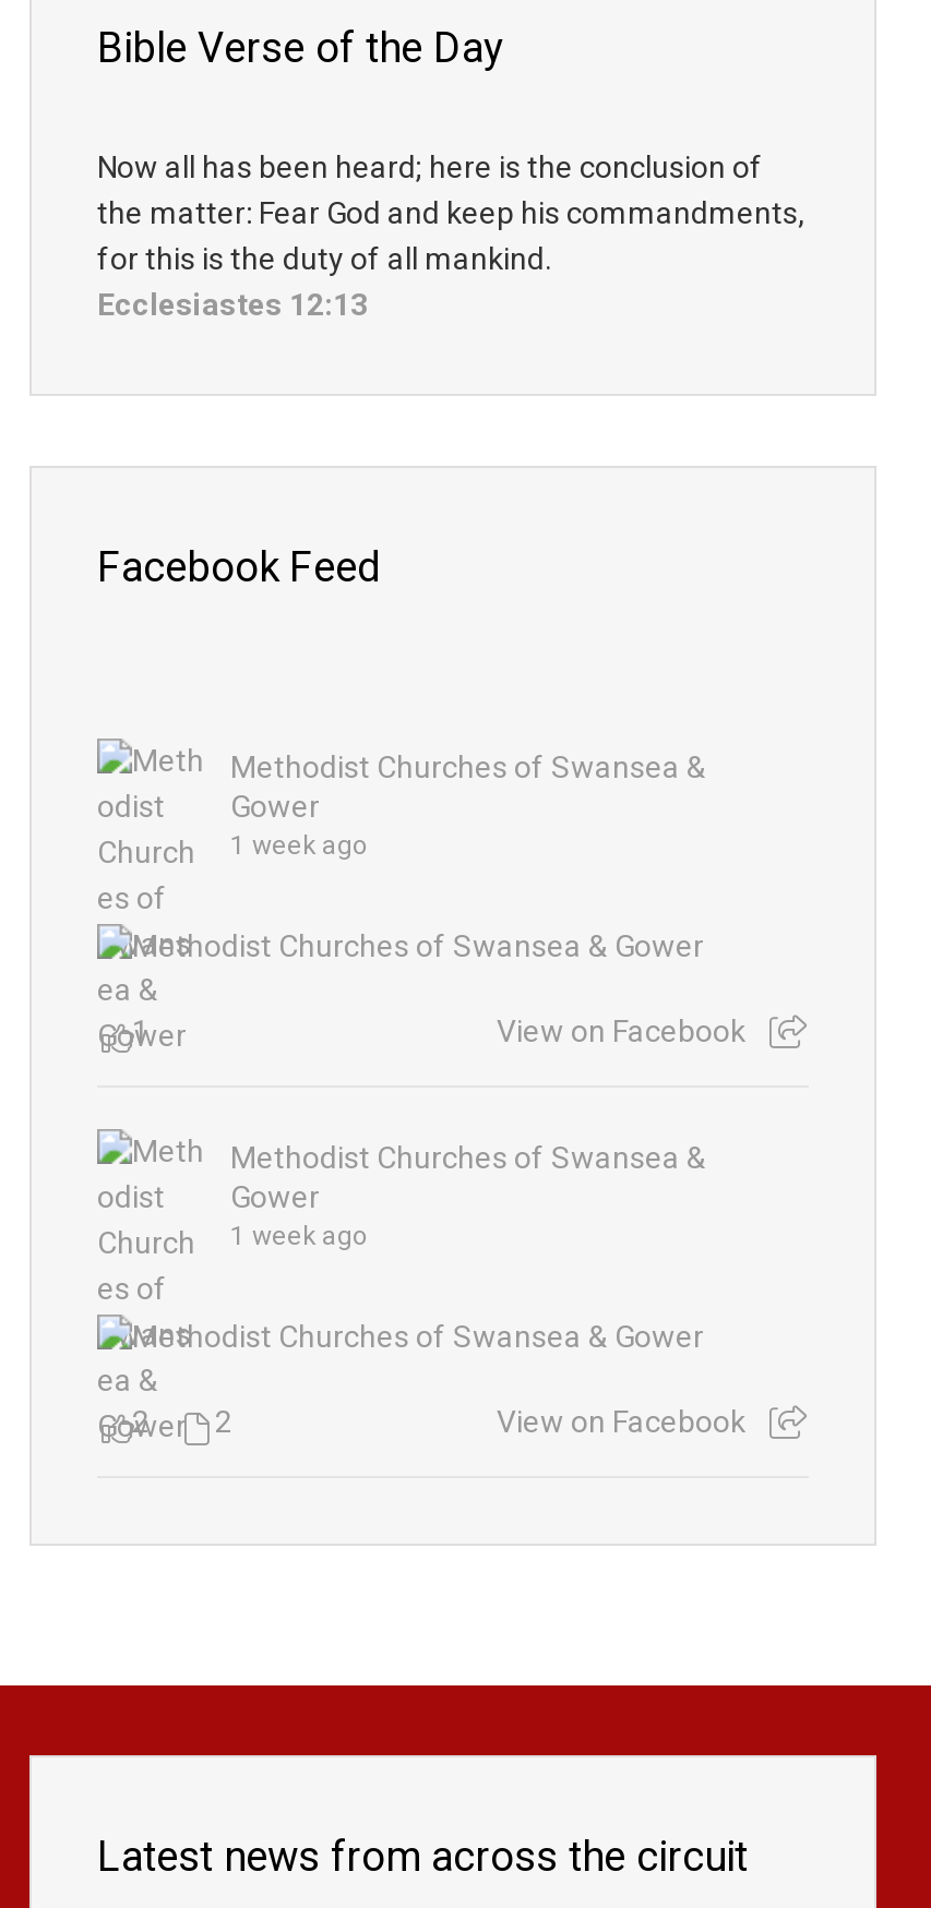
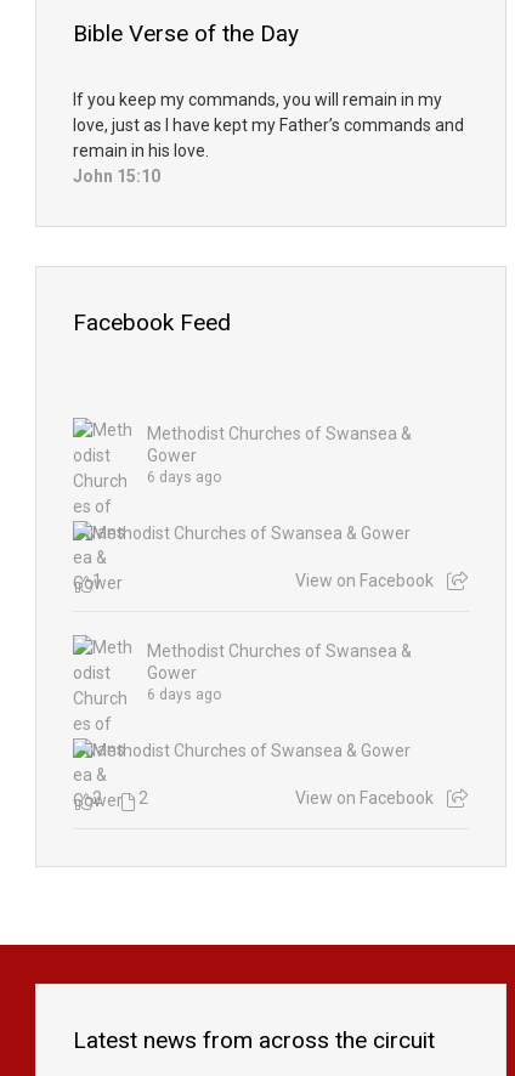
- Now all has been heard; here is the conclusion of
- the matter: Fear God and keep his commandments,
- for this is the duty of all mankind.
- Ecclesiastes 12:13
+ If you keep my commands, you will remain in my
+ love, just as I have kept my Father’s commands and
+ remain in his love.
+ John 15:10

- 1 week ago
+ 6 days ago

- 1 week ago
+ 6 days ago
